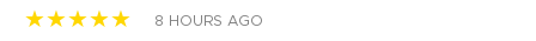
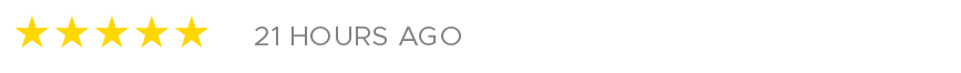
- 8 HOURS AGO
+ 21 HOURS AGO
